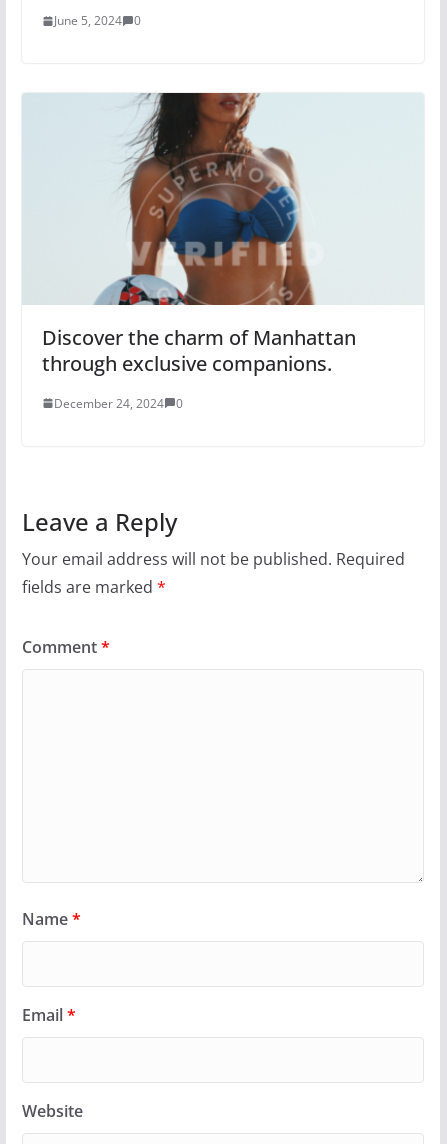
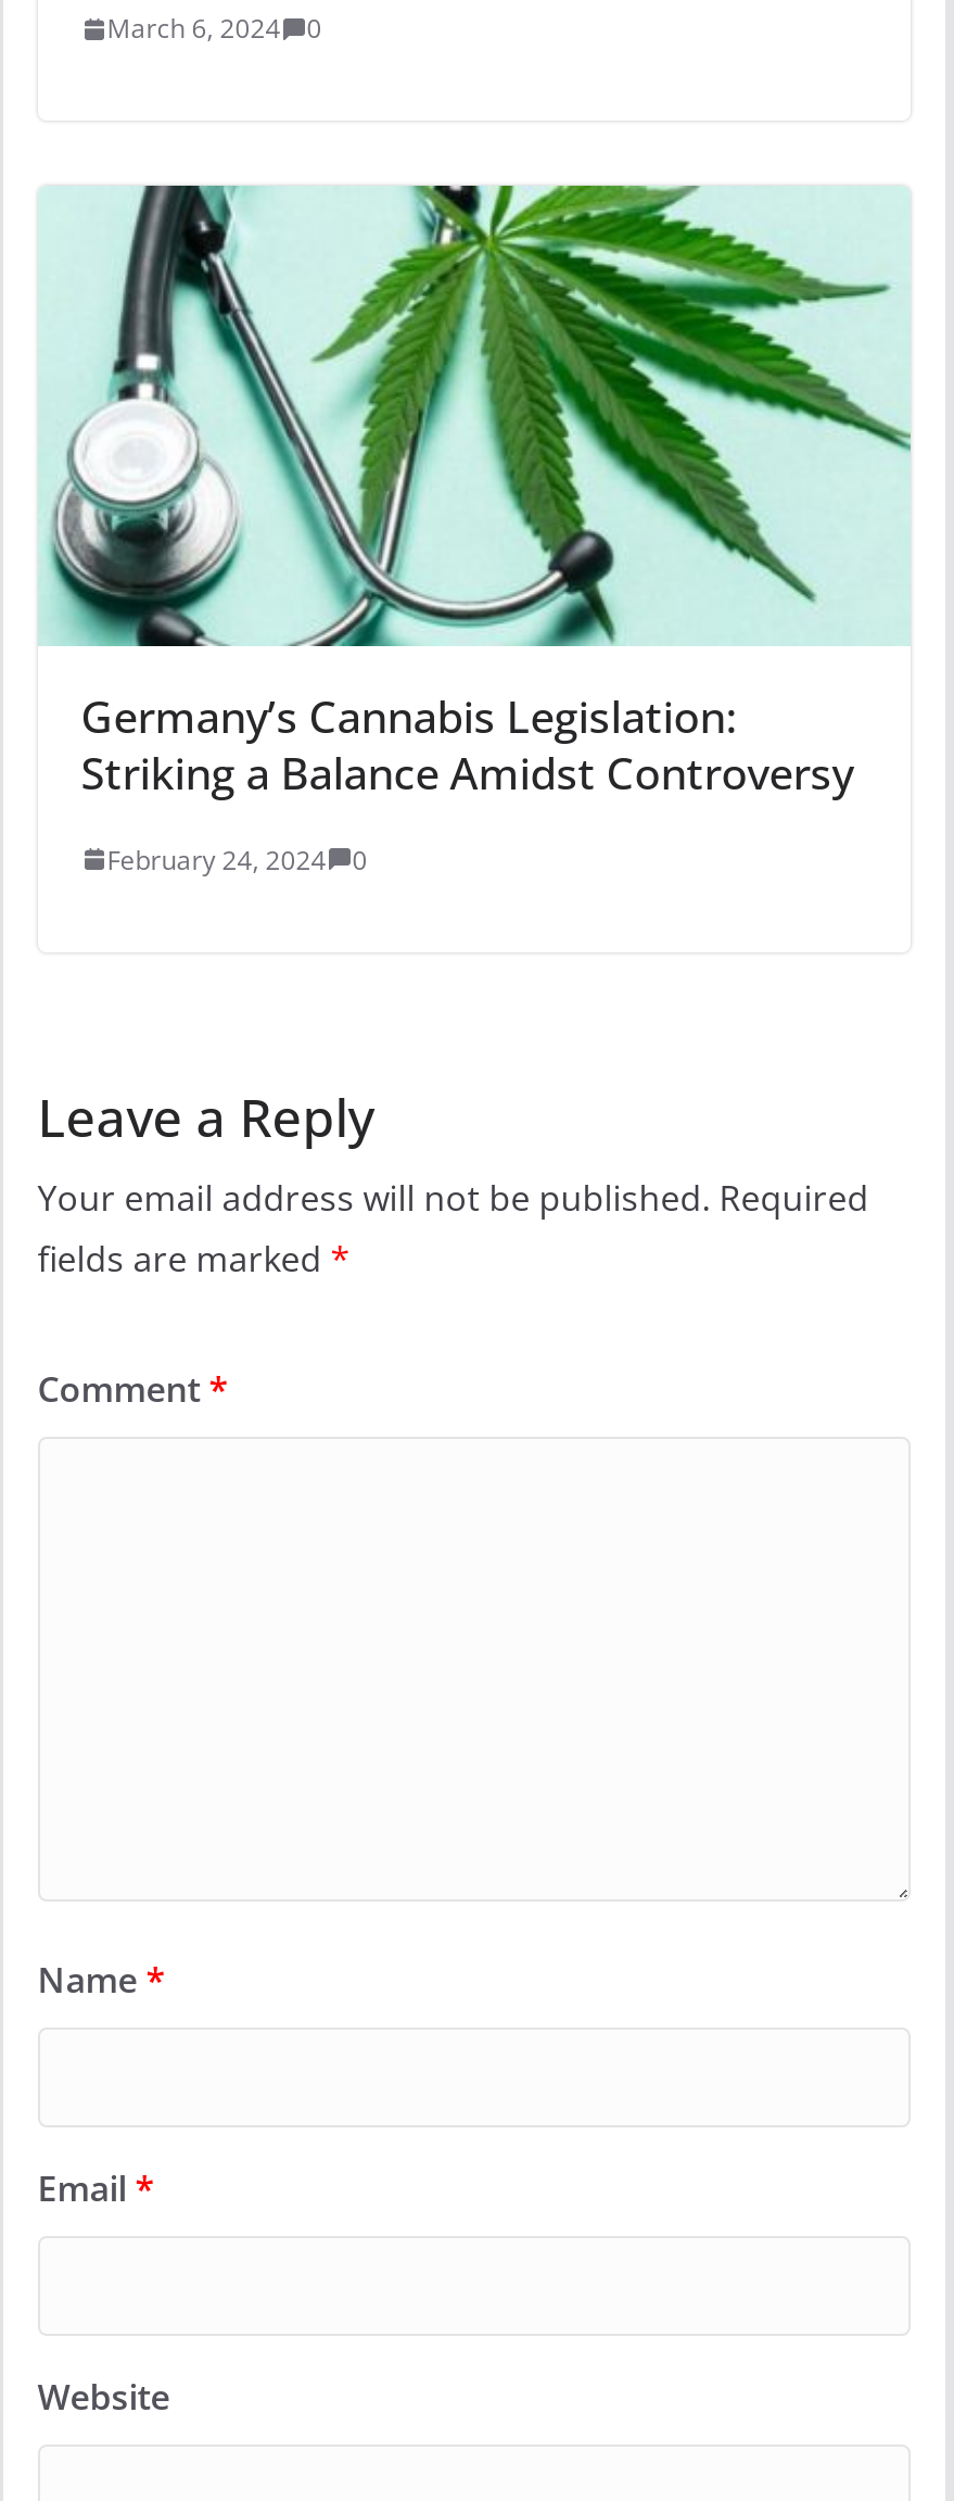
- June 5, 2024 0
+ March 6, 2024 0

- [image]
- Discover the charm of Manhattan
- through exclusive companions.
+ [image]
+ Germany’s Cannabis Legislation:
+ Striking a Balance Amidst Controversy

- December 24, 2024 0
+ February 24, 2024 0
